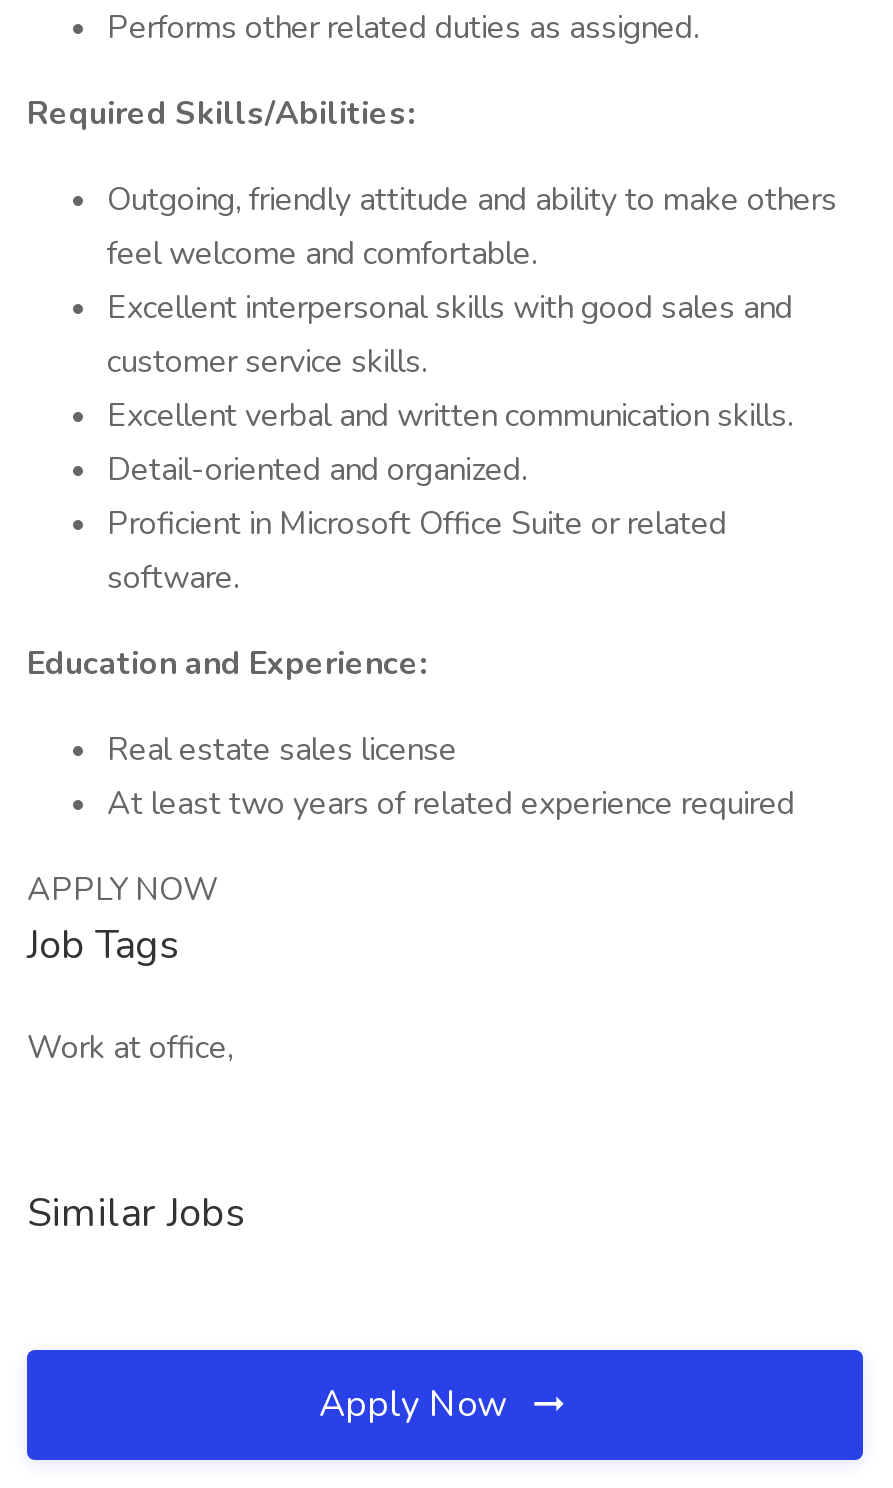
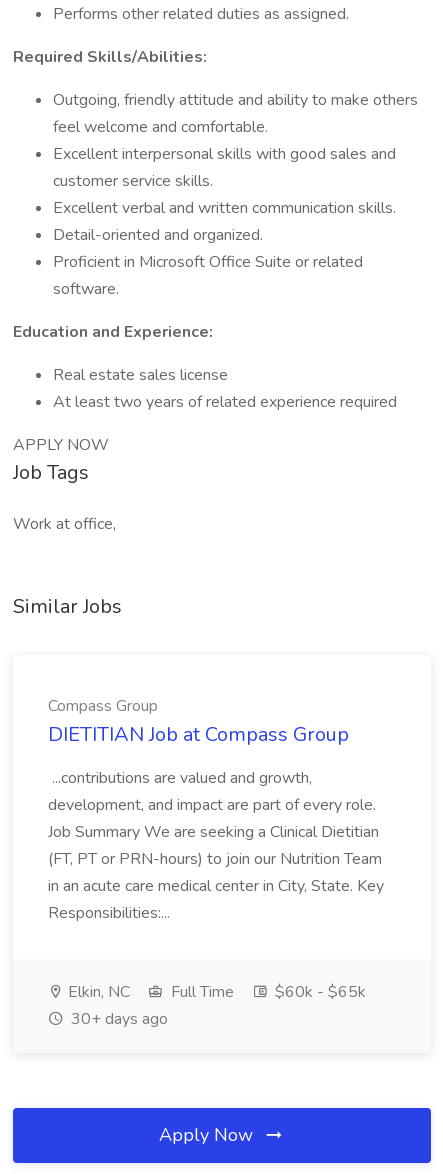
+ Compass Group
+ DIETITIAN Job at Compass Group
+ ...contributions are valued and growth,
+ development, and impact are part of every role.
+ Job Summary We are seeking a Clinical Dietitian
+ (FT, PT or PRN-hours) to join our Nutrition Team
+ in an acute care medical center in City, State. Key
+ Responsibilities:...

+ Elkin, NC
+ Full Time
+ $60k - $65k
+ 30+ days ago
